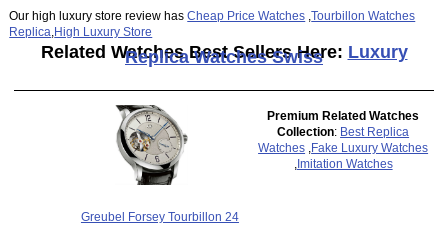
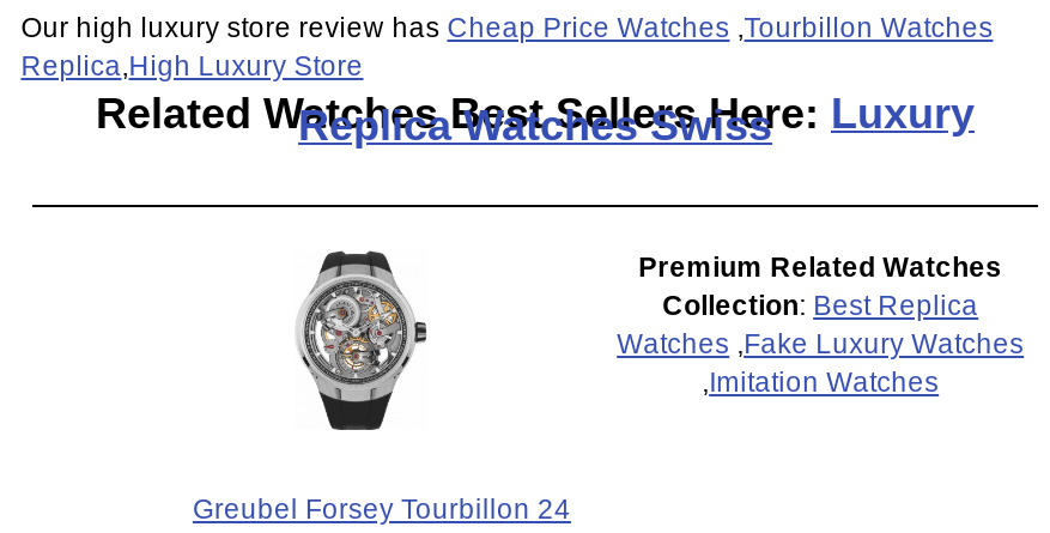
- [image]
+ [image]
